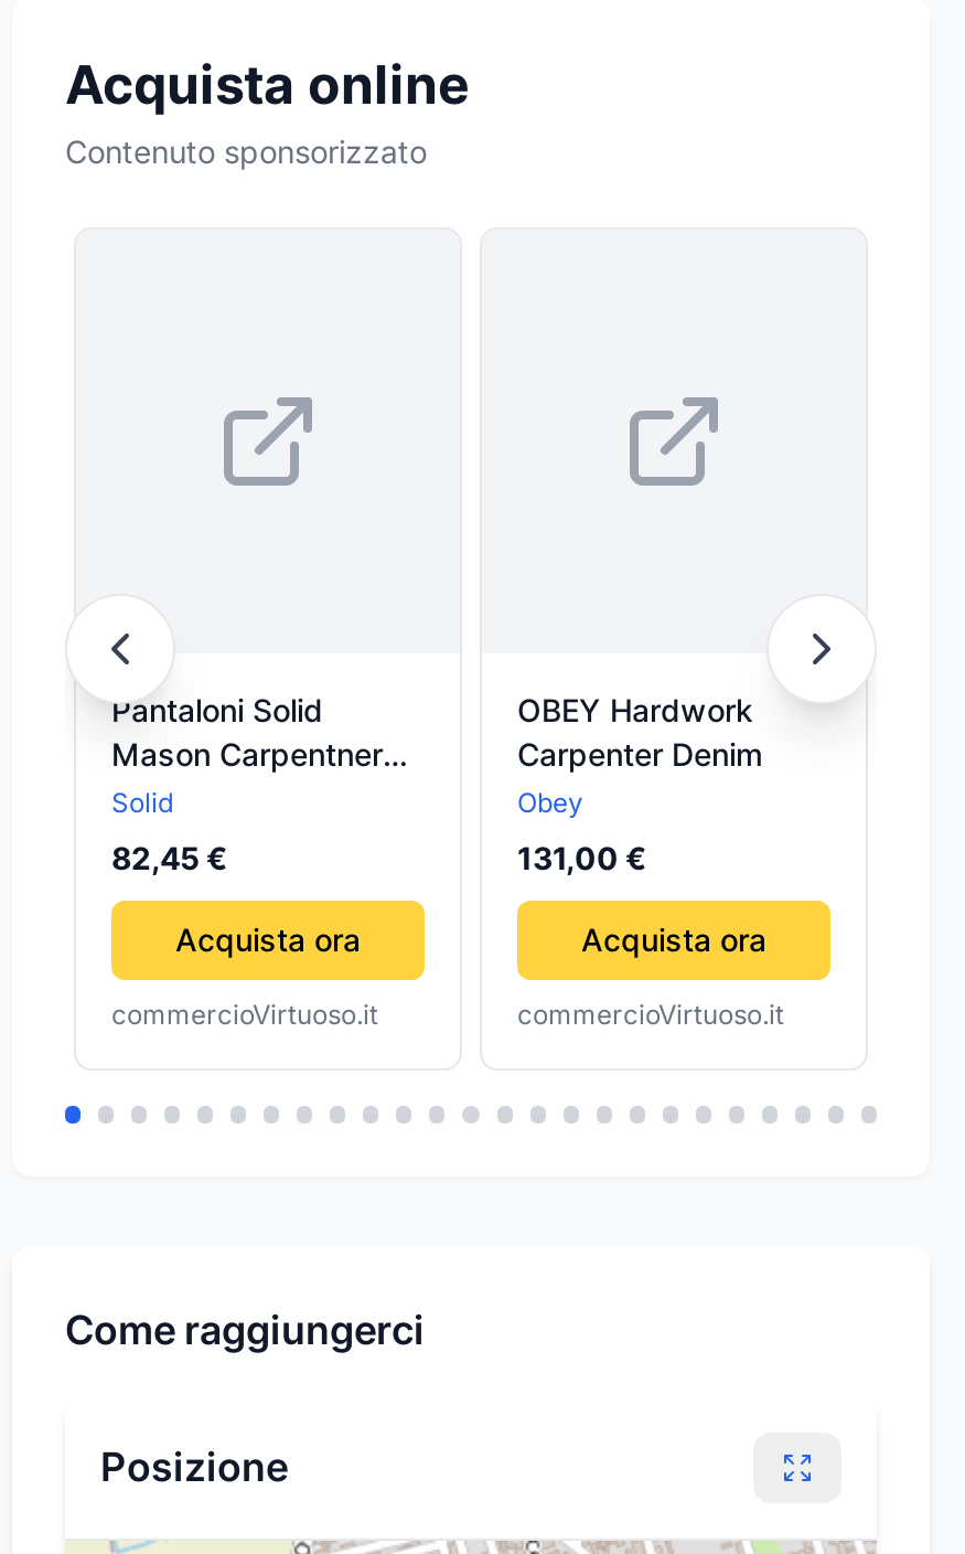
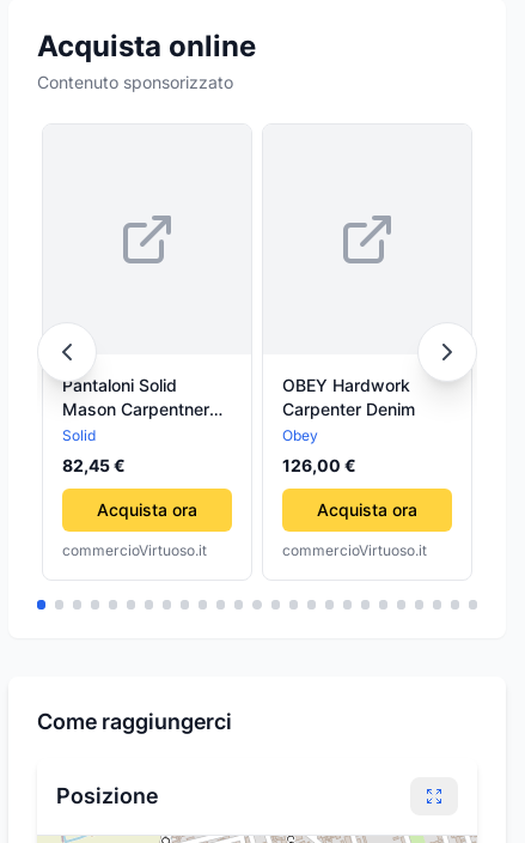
- 131,00 €
+ 126,00 €
